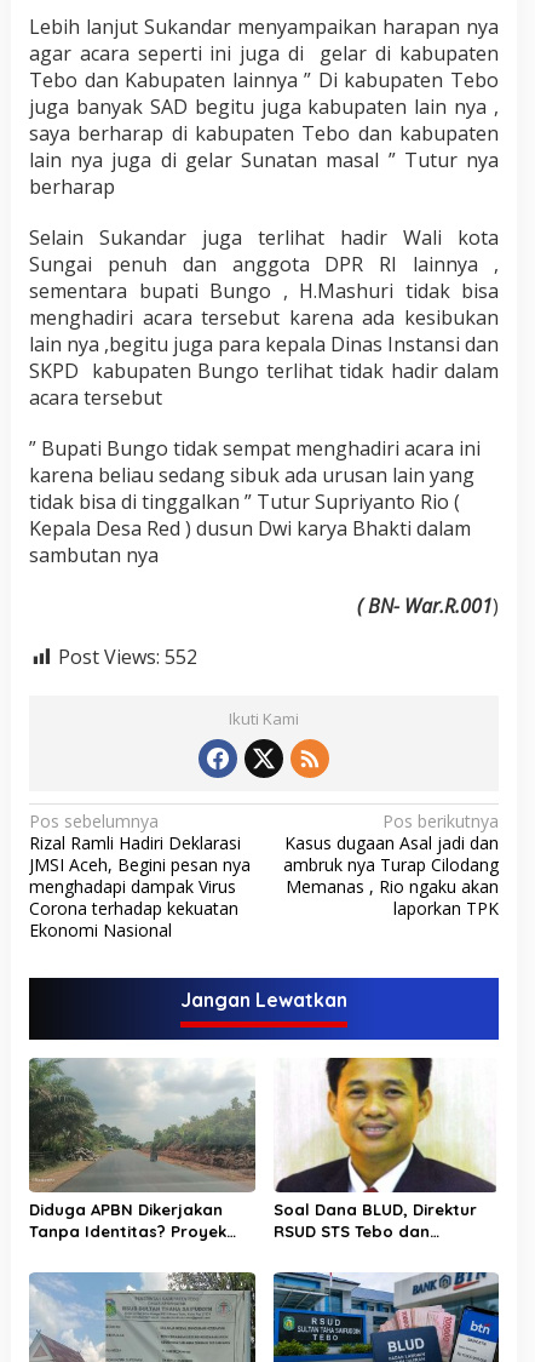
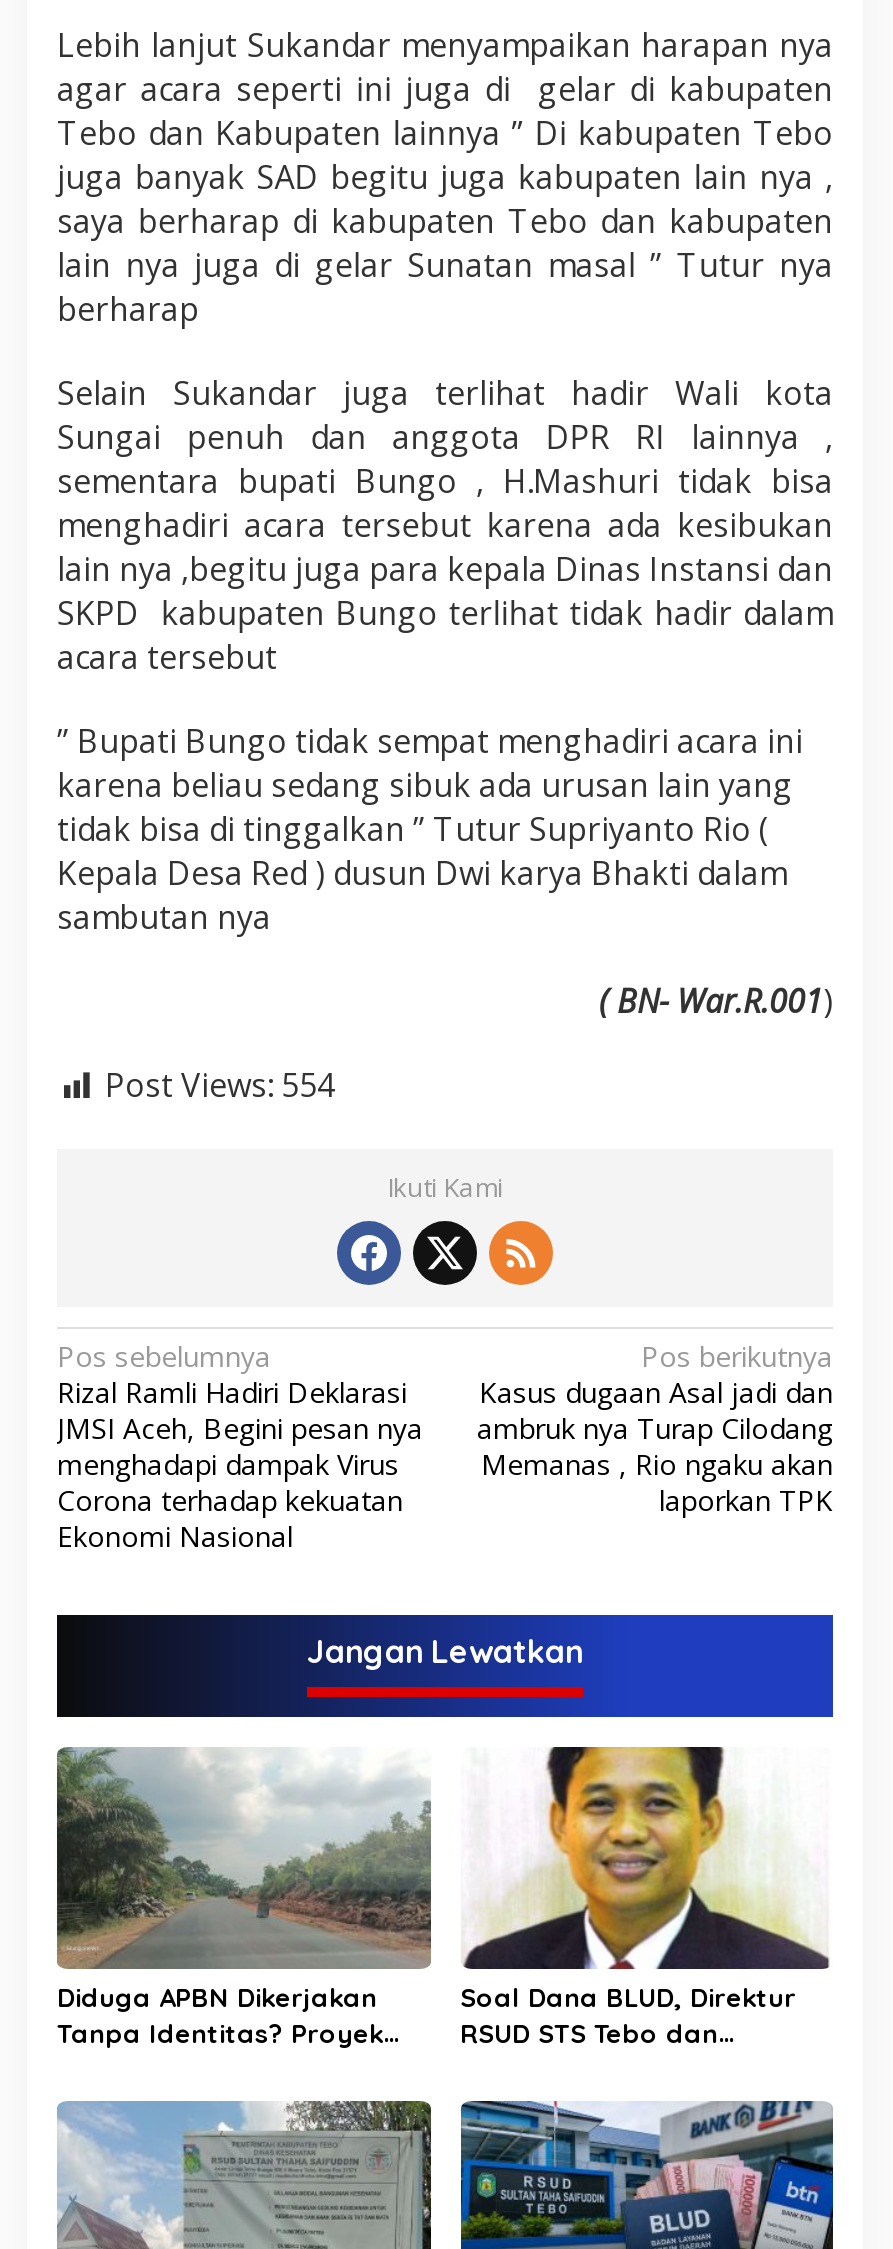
- Post Views: 552
+ Post Views: 554
